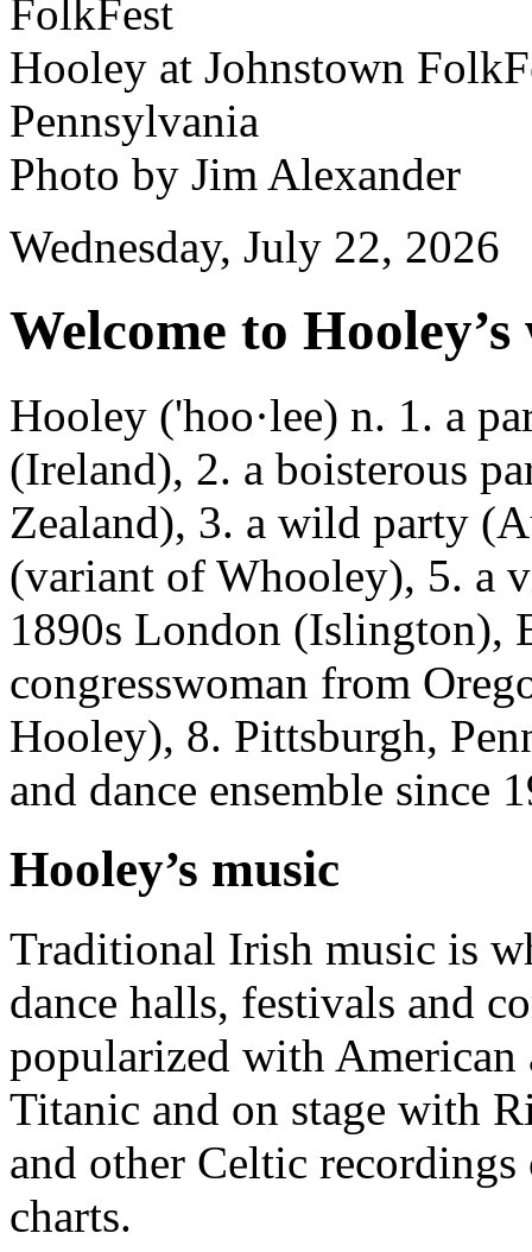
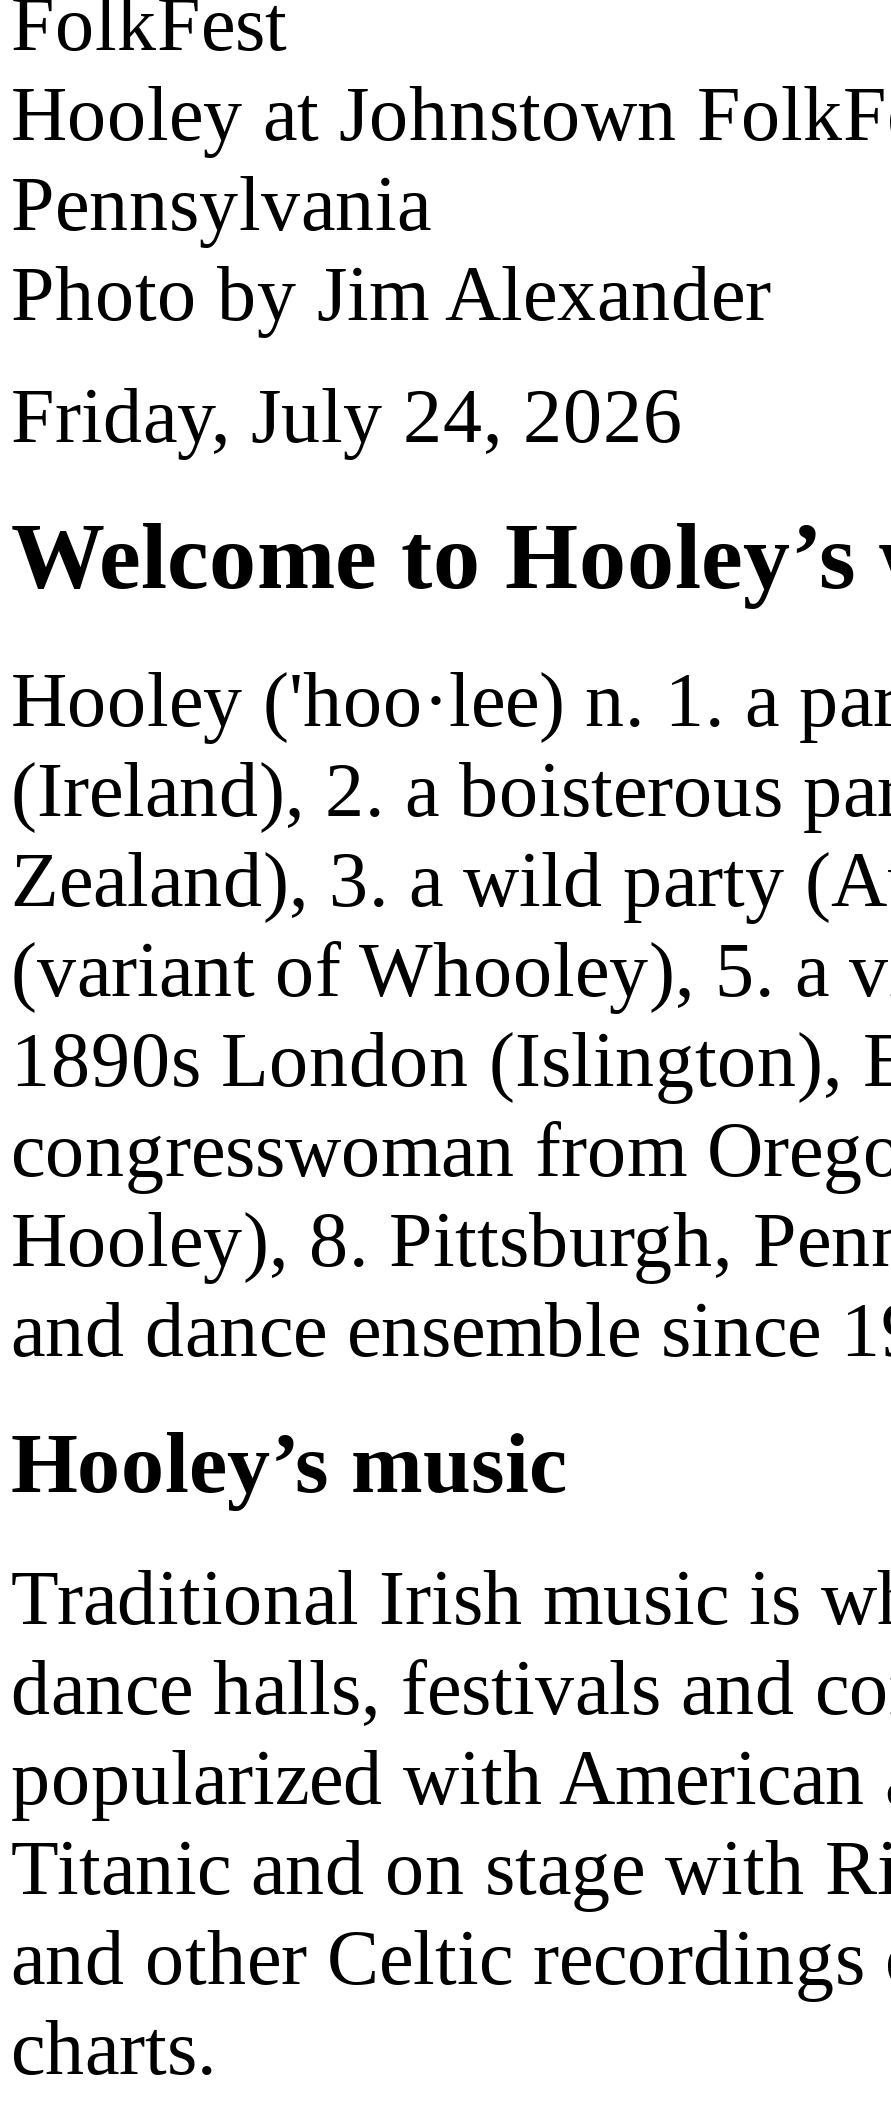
- Wednesday, July 22, 2026
+ Friday, July 24, 2026
